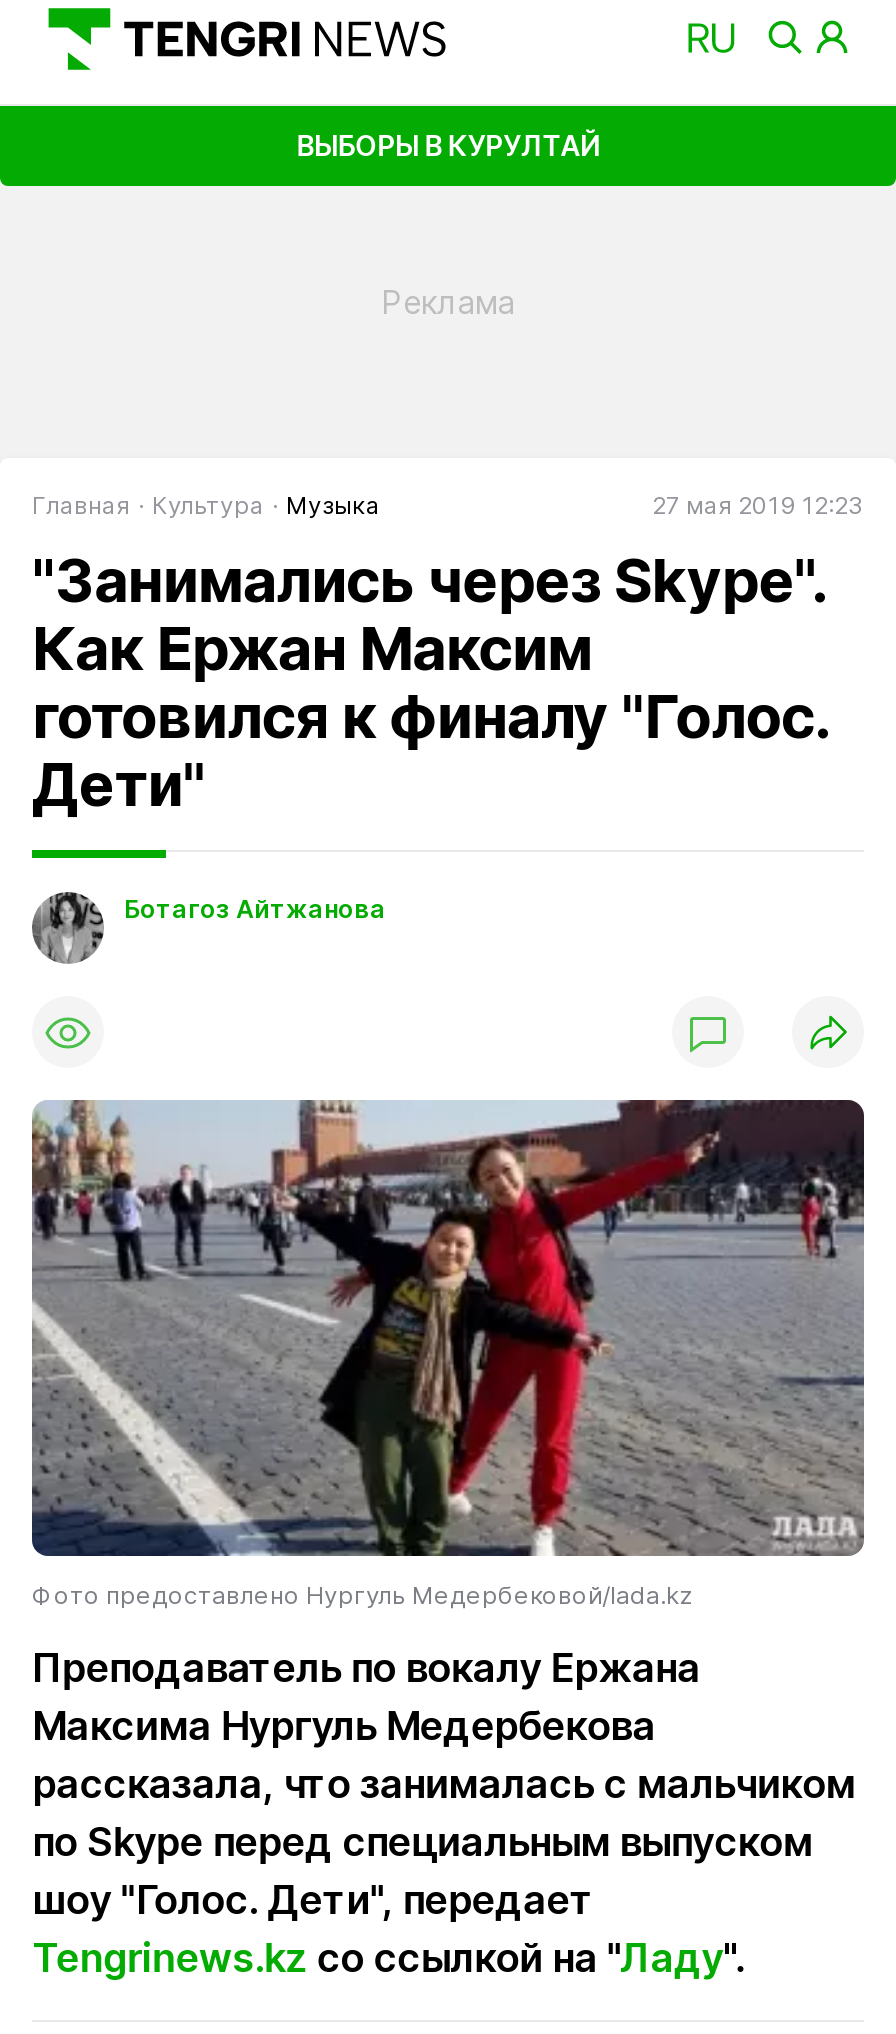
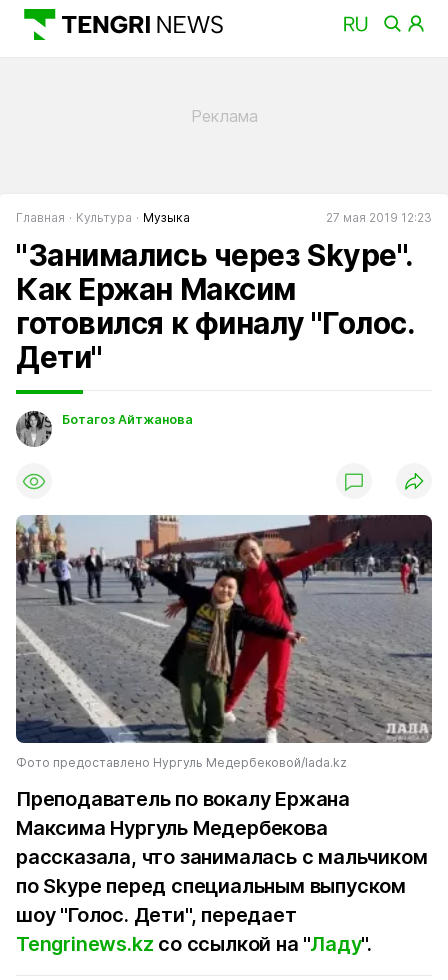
- ВЫБОРЫ В КУРУЛТАЙ
